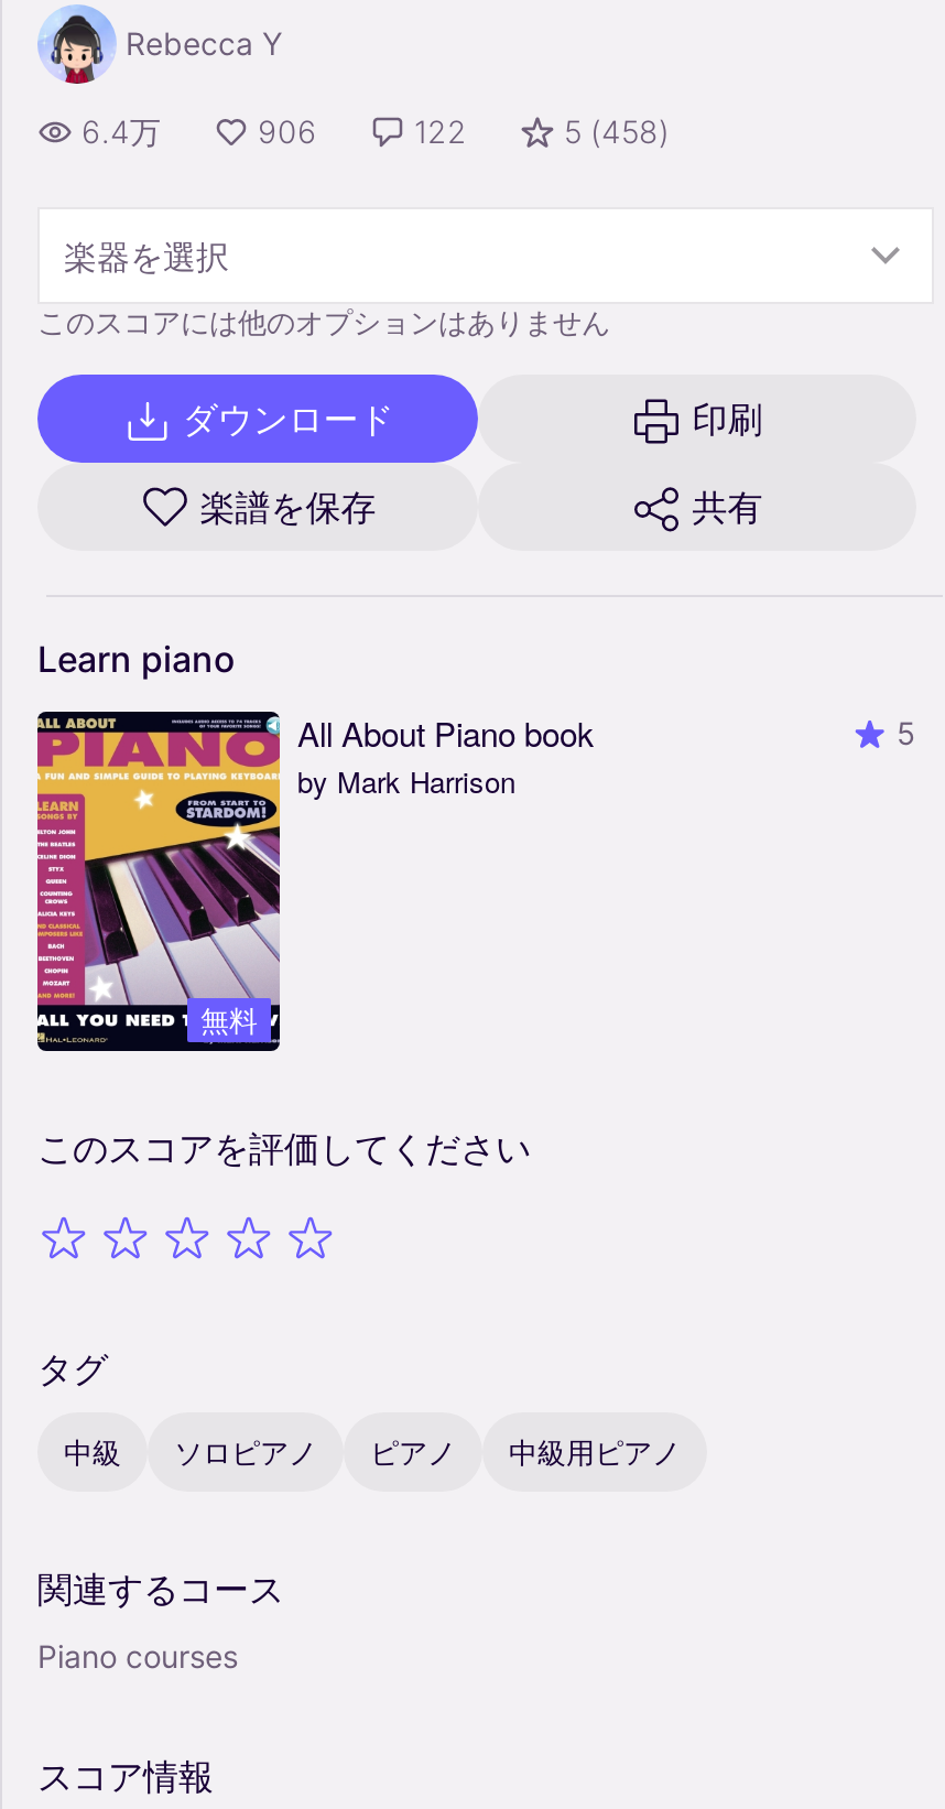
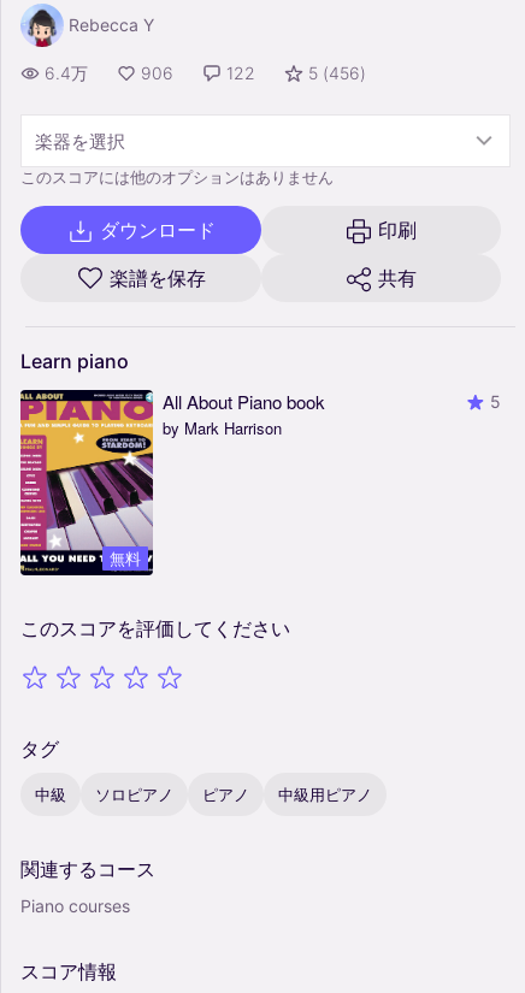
- 5 (458)
+ 5 (456)
